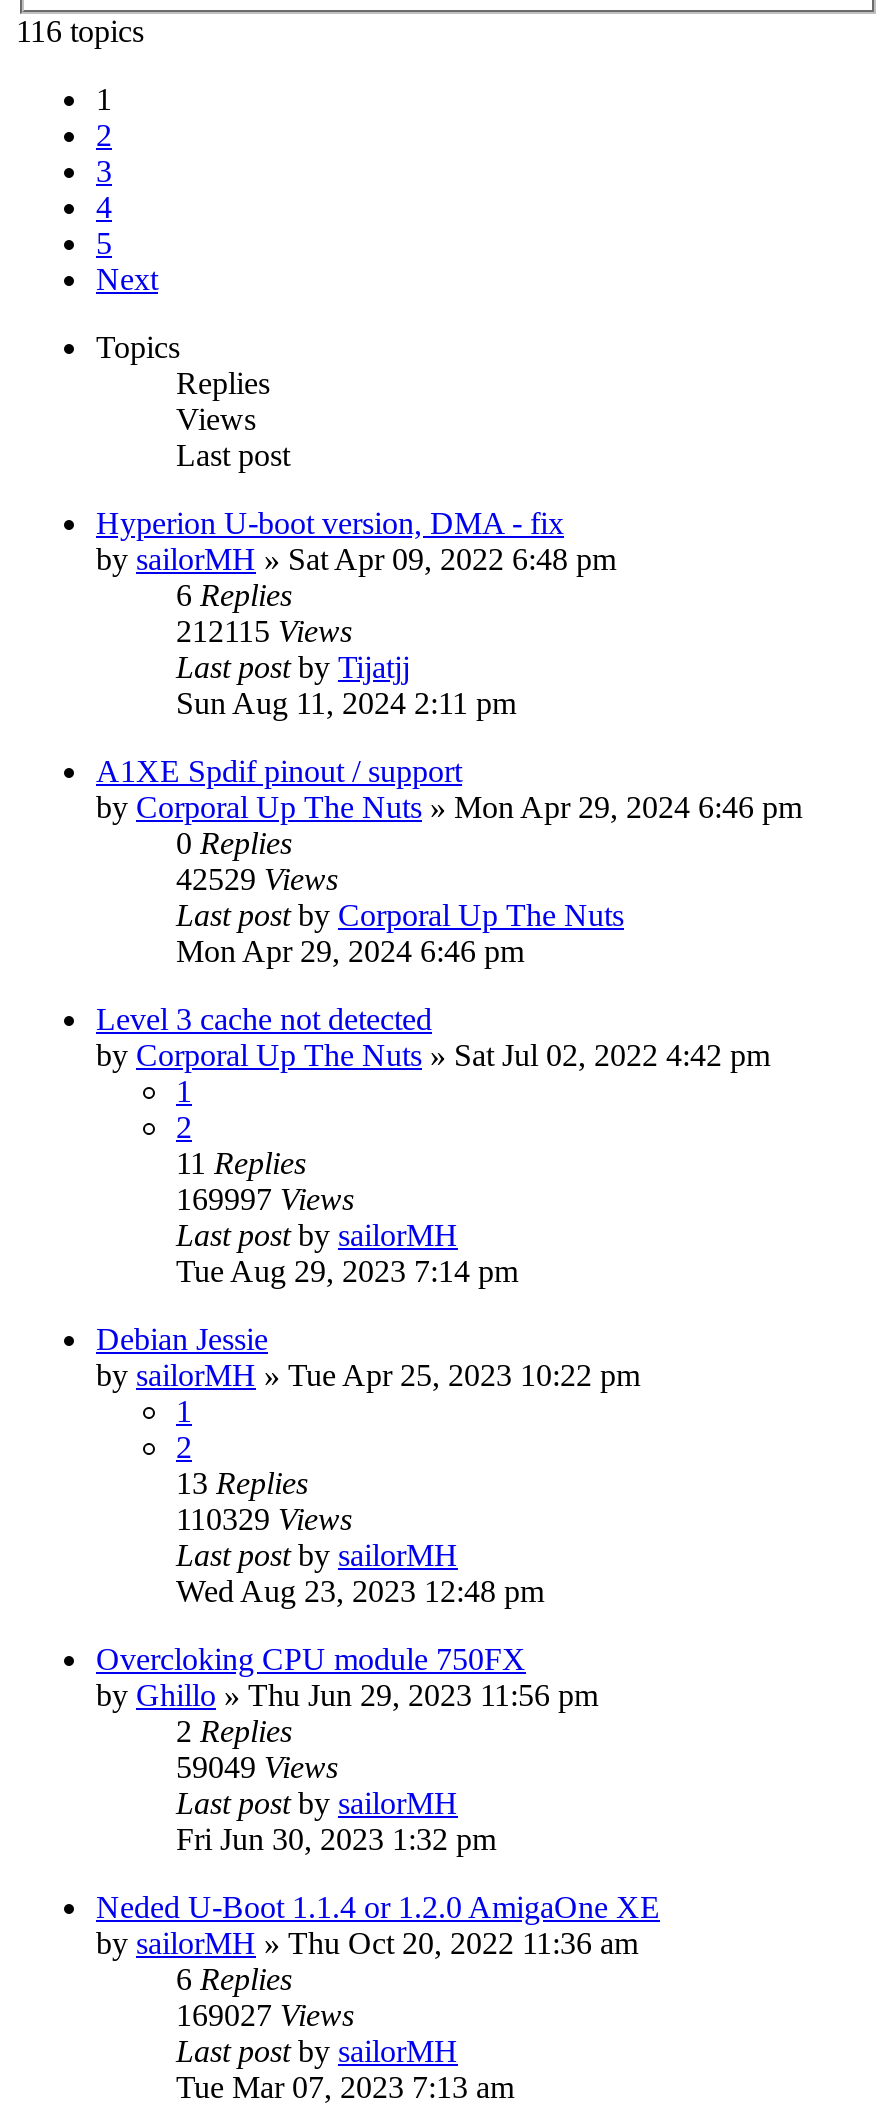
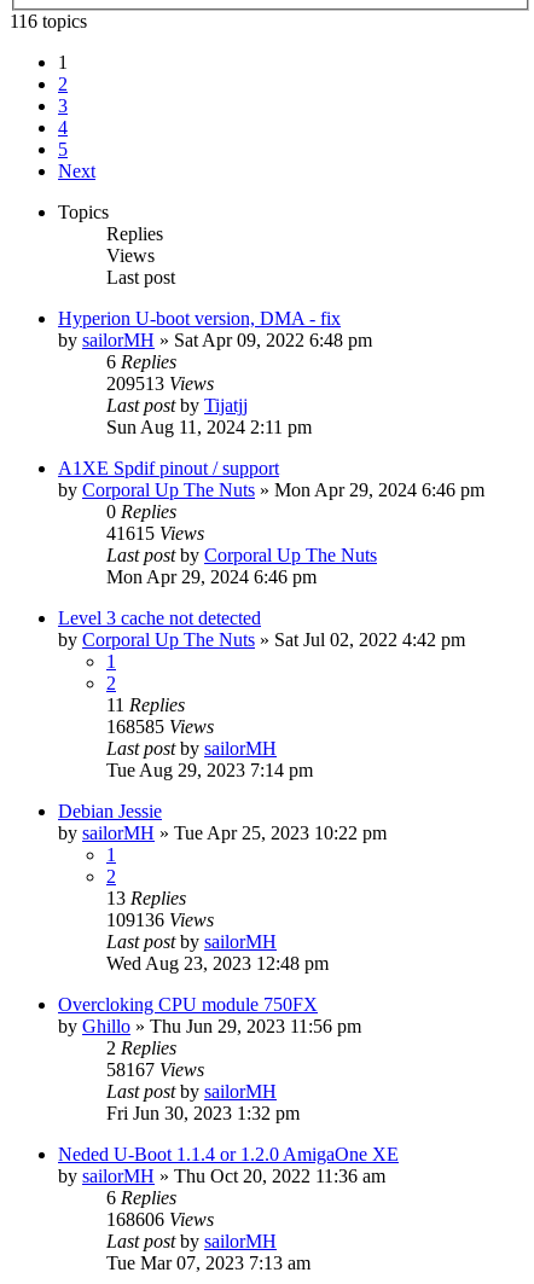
- 212115 Views
+ 209513 Views

- 42529 Views
+ 41615 Views

- 169997 Views
+ 168585 Views

- 110329 Views
+ 109136 Views

- 59049 Views
+ 58167 Views

- 169027 Views
+ 168606 Views
